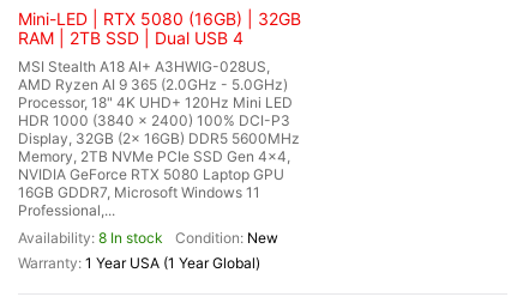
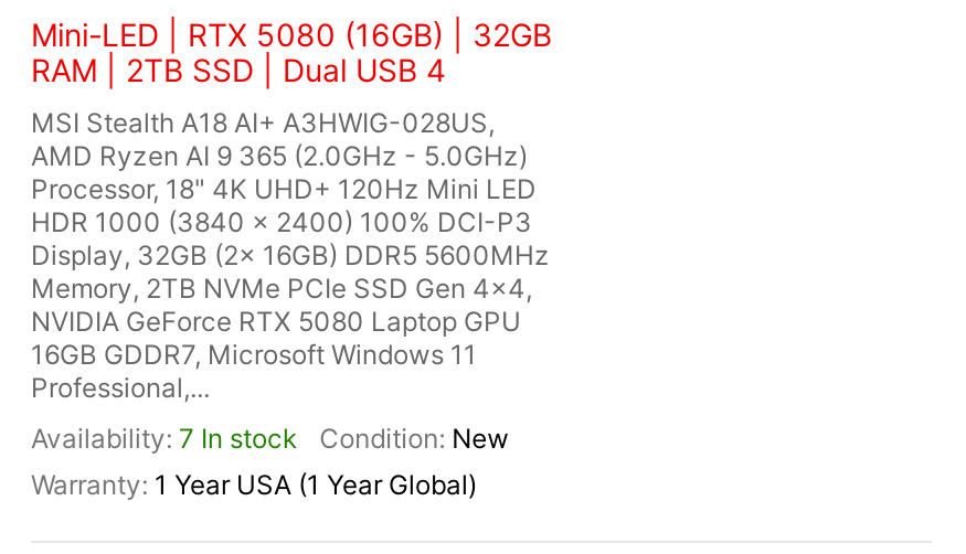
- 8 In stock
+ 7 In stock
